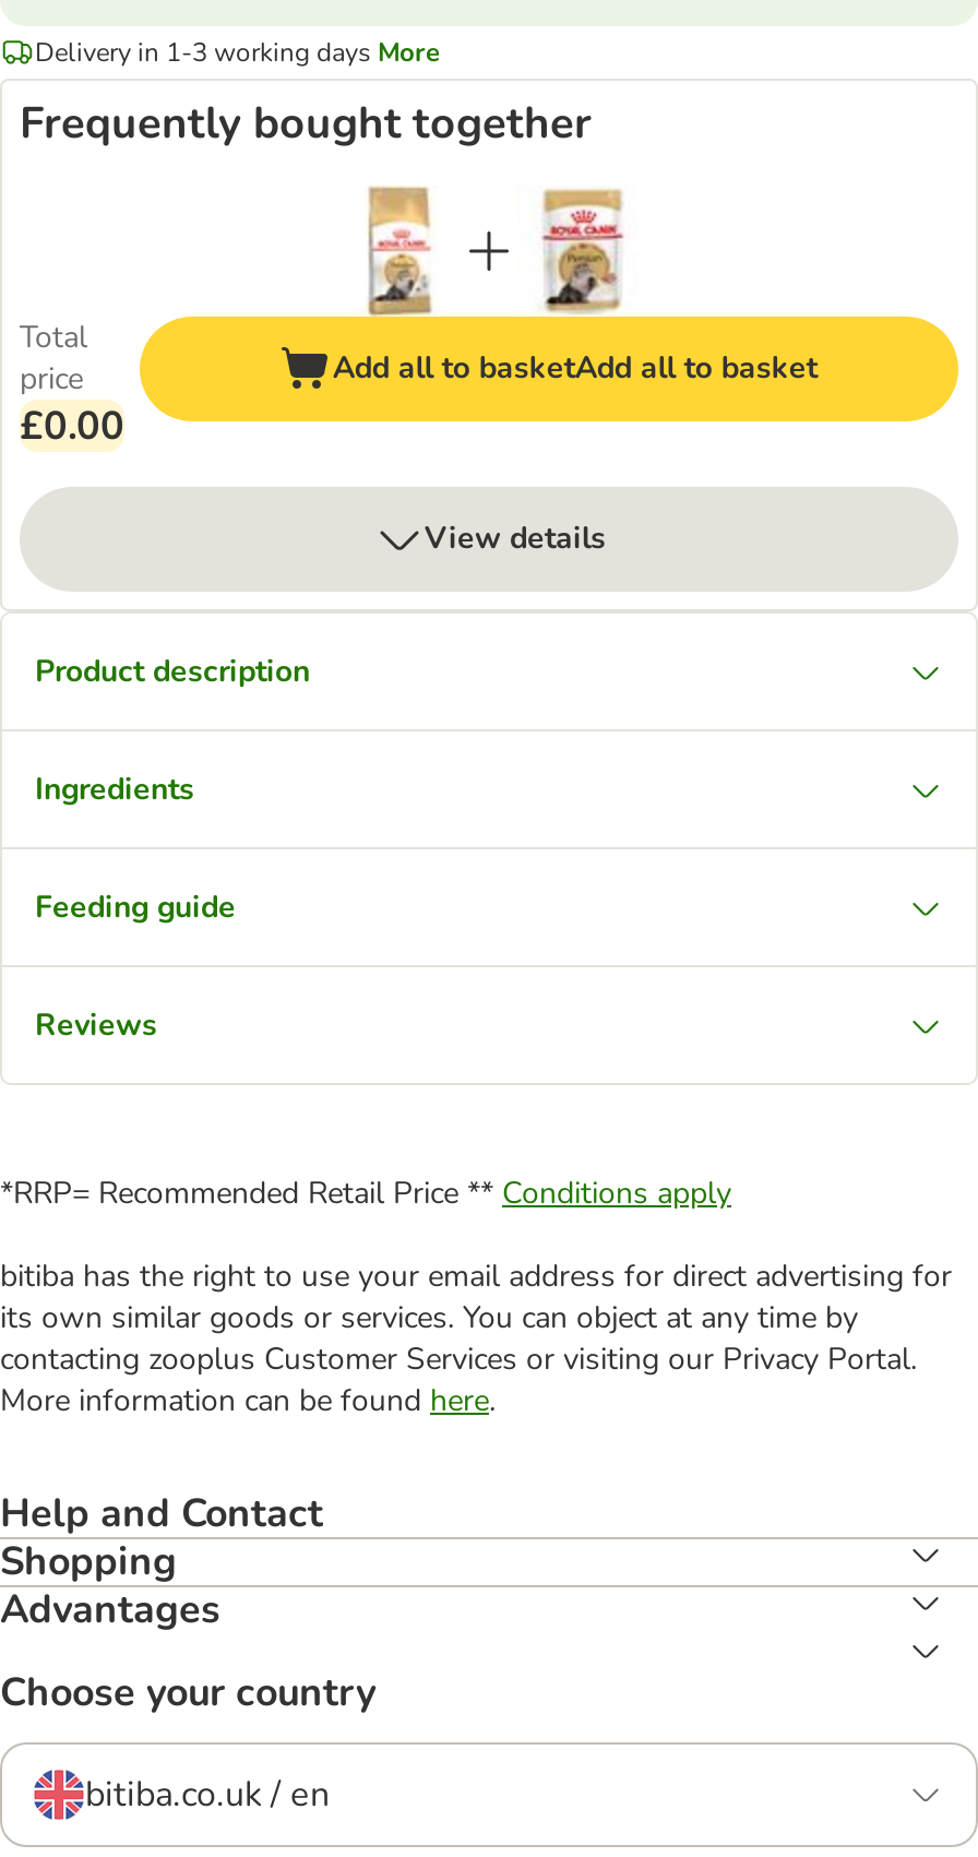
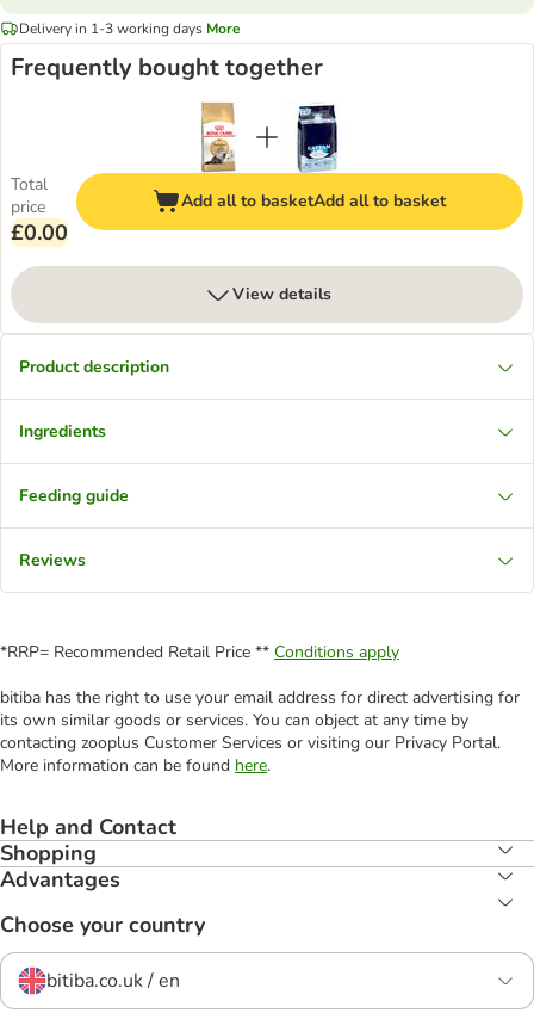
- [image]
+ [image]
